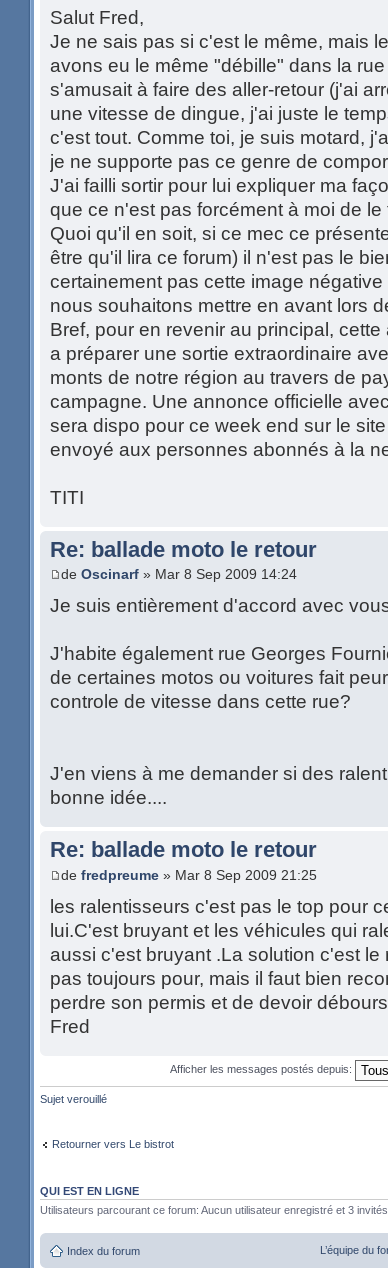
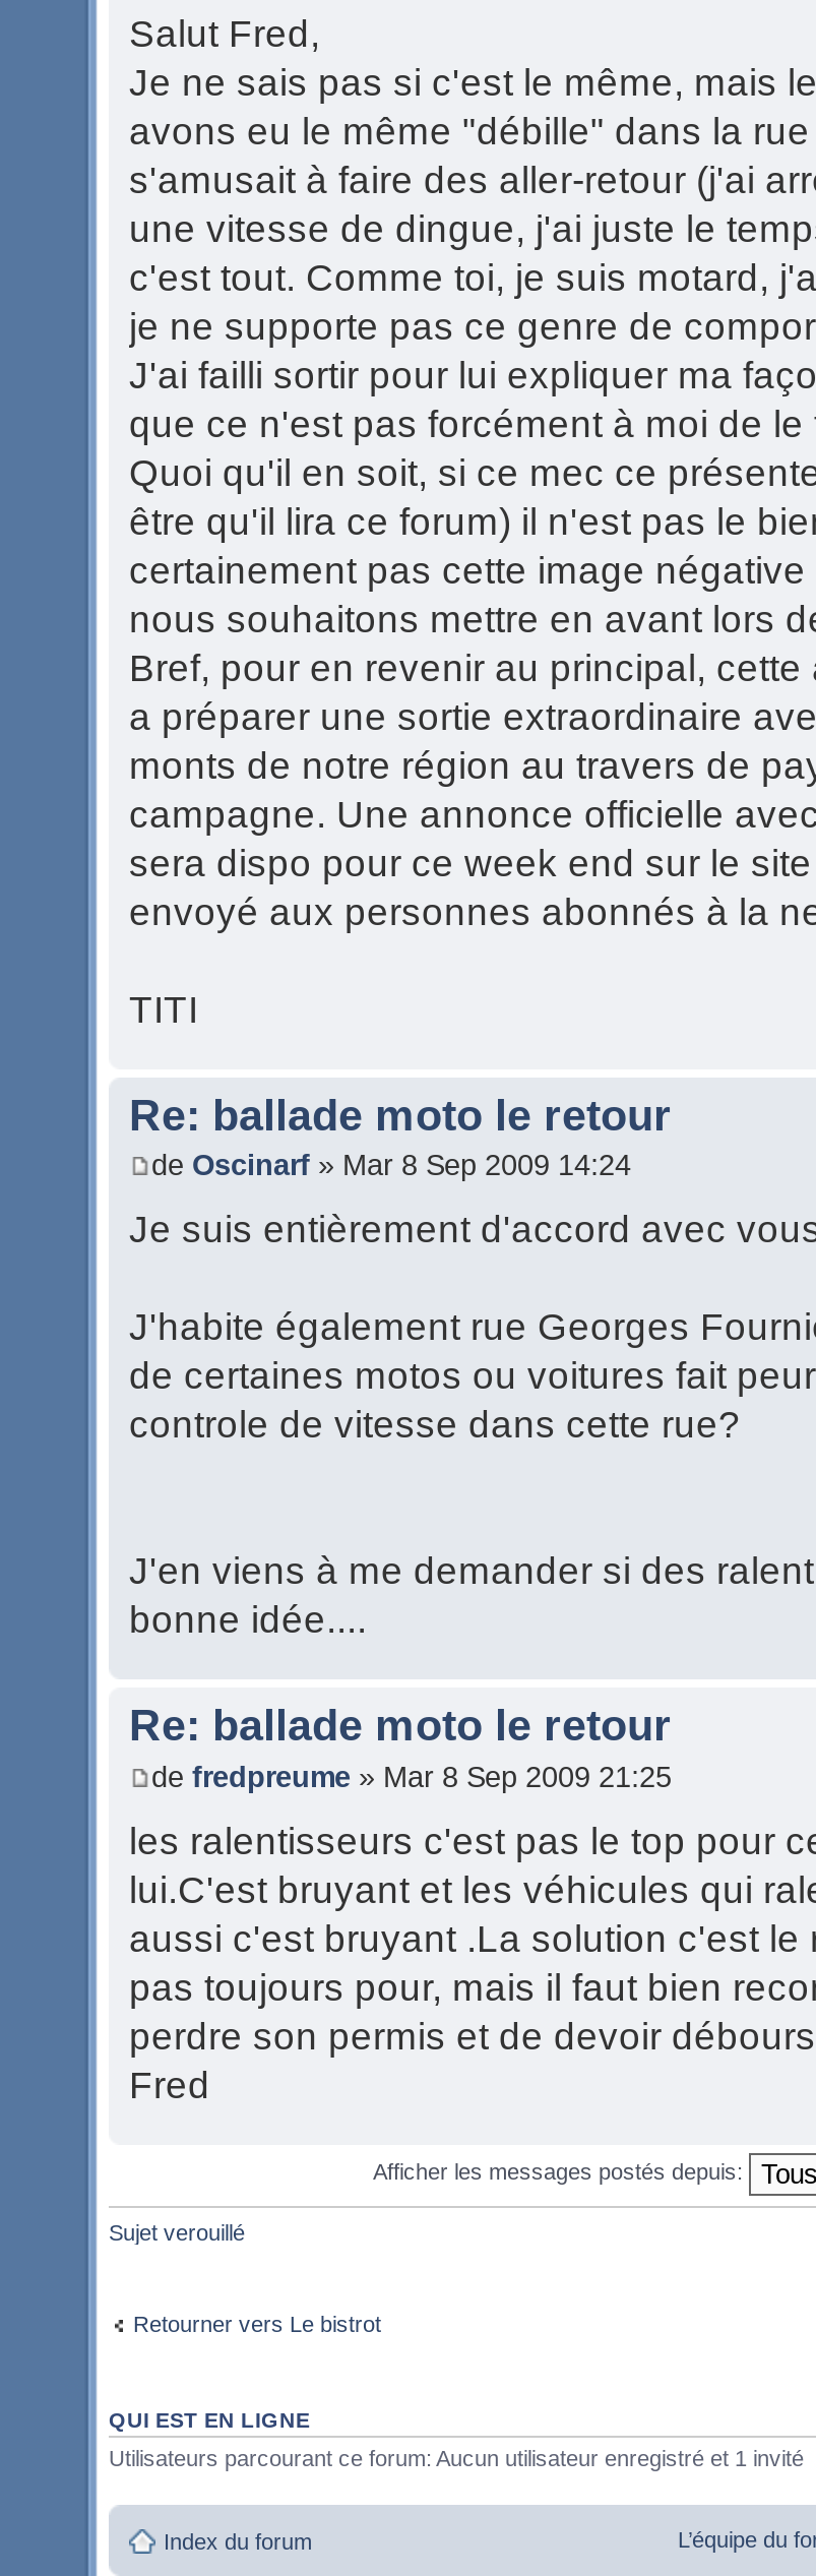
- Utilisateurs parcourant ce forum: Aucun utilisateur enregistré et 3 invités
+ Utilisateurs parcourant ce forum: Aucun utilisateur enregistré et 1 invité
